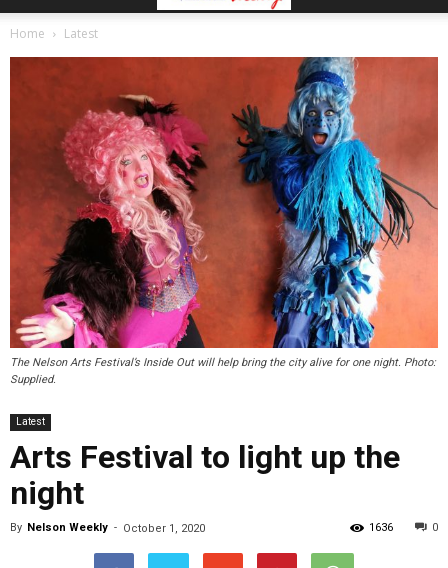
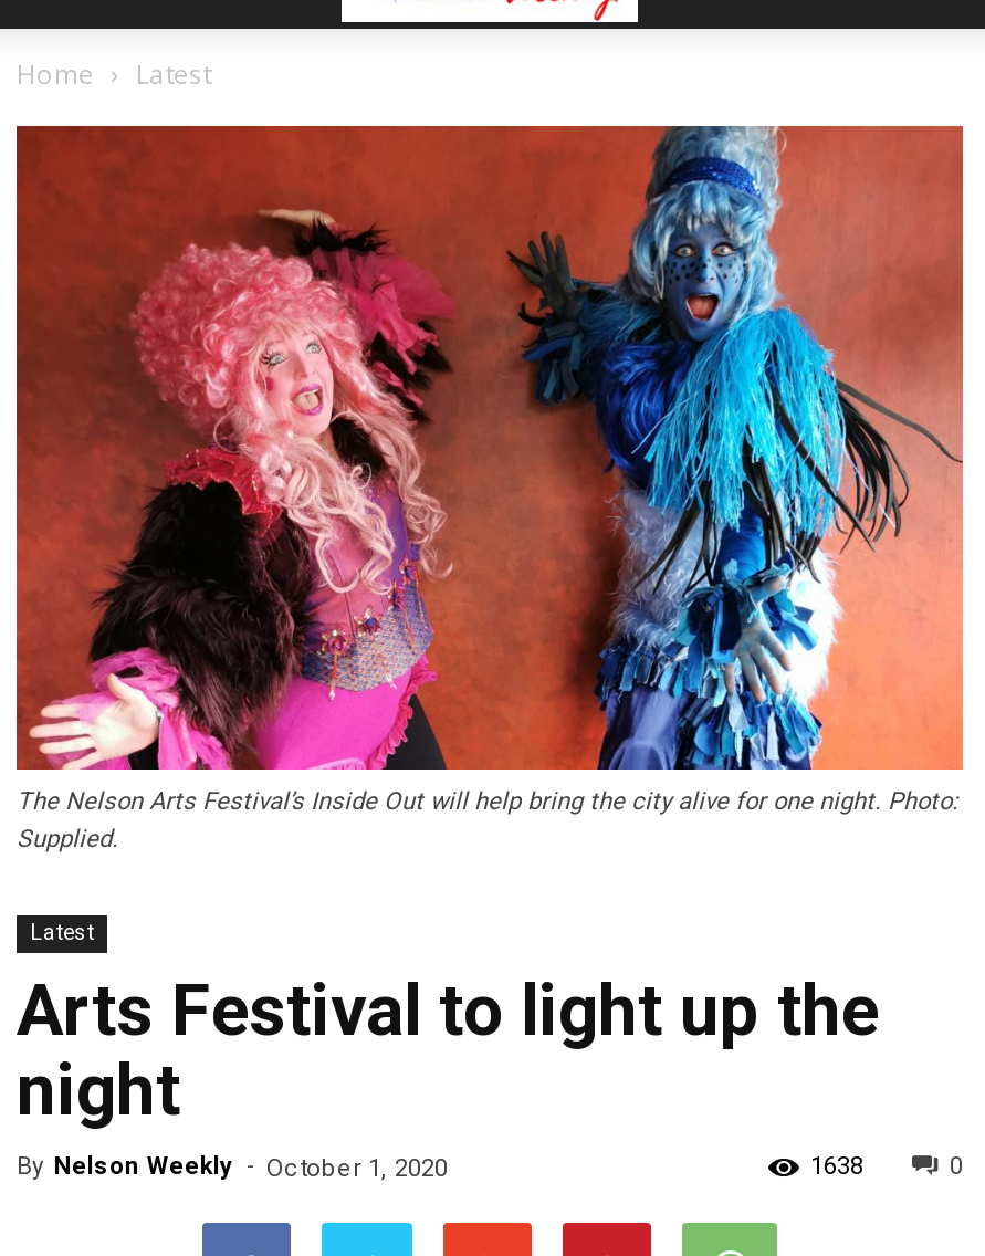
- 1636
+ 1638
